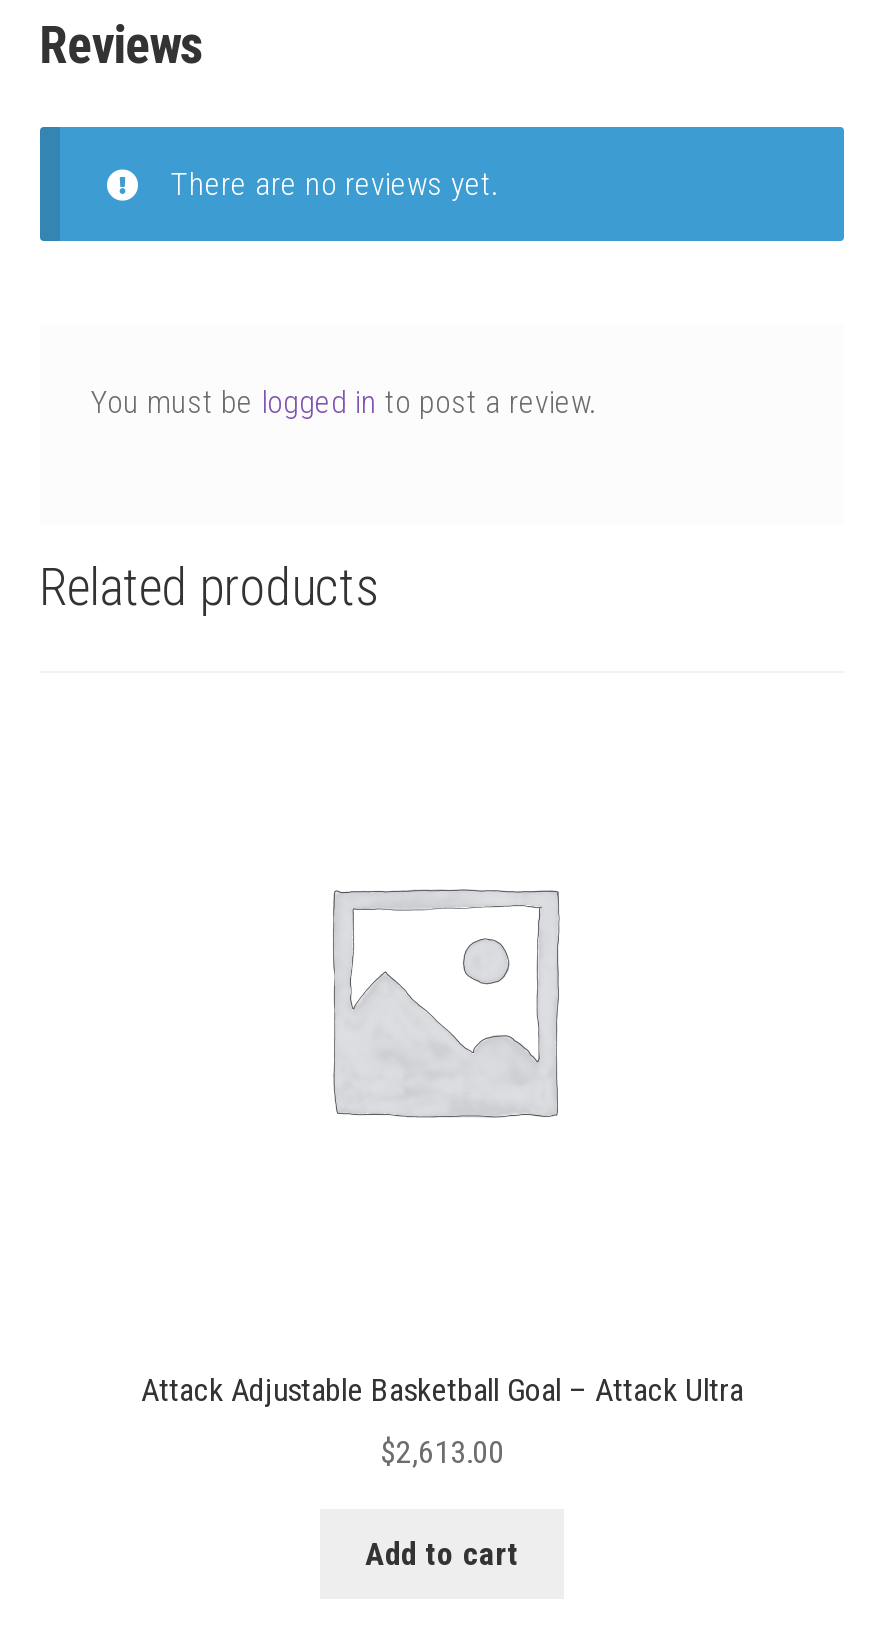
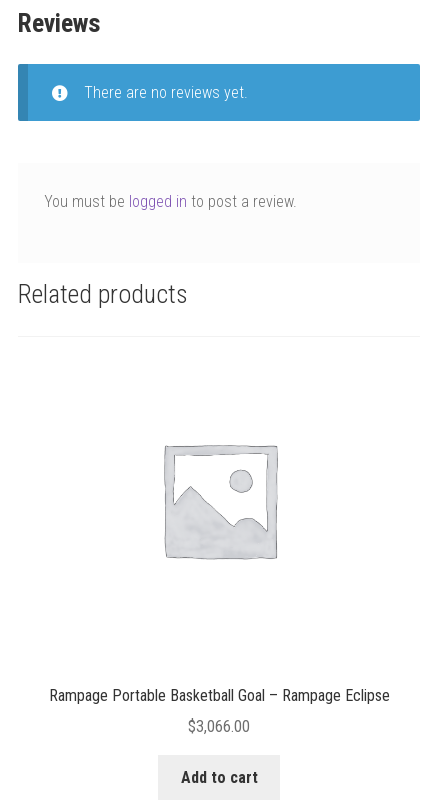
- Attack Adjustable Basketball Goal – Attack Ultra
+ Rampage Portable Basketball Goal – Rampage Eclipse

- $2,613.00
+ $3,066.00
